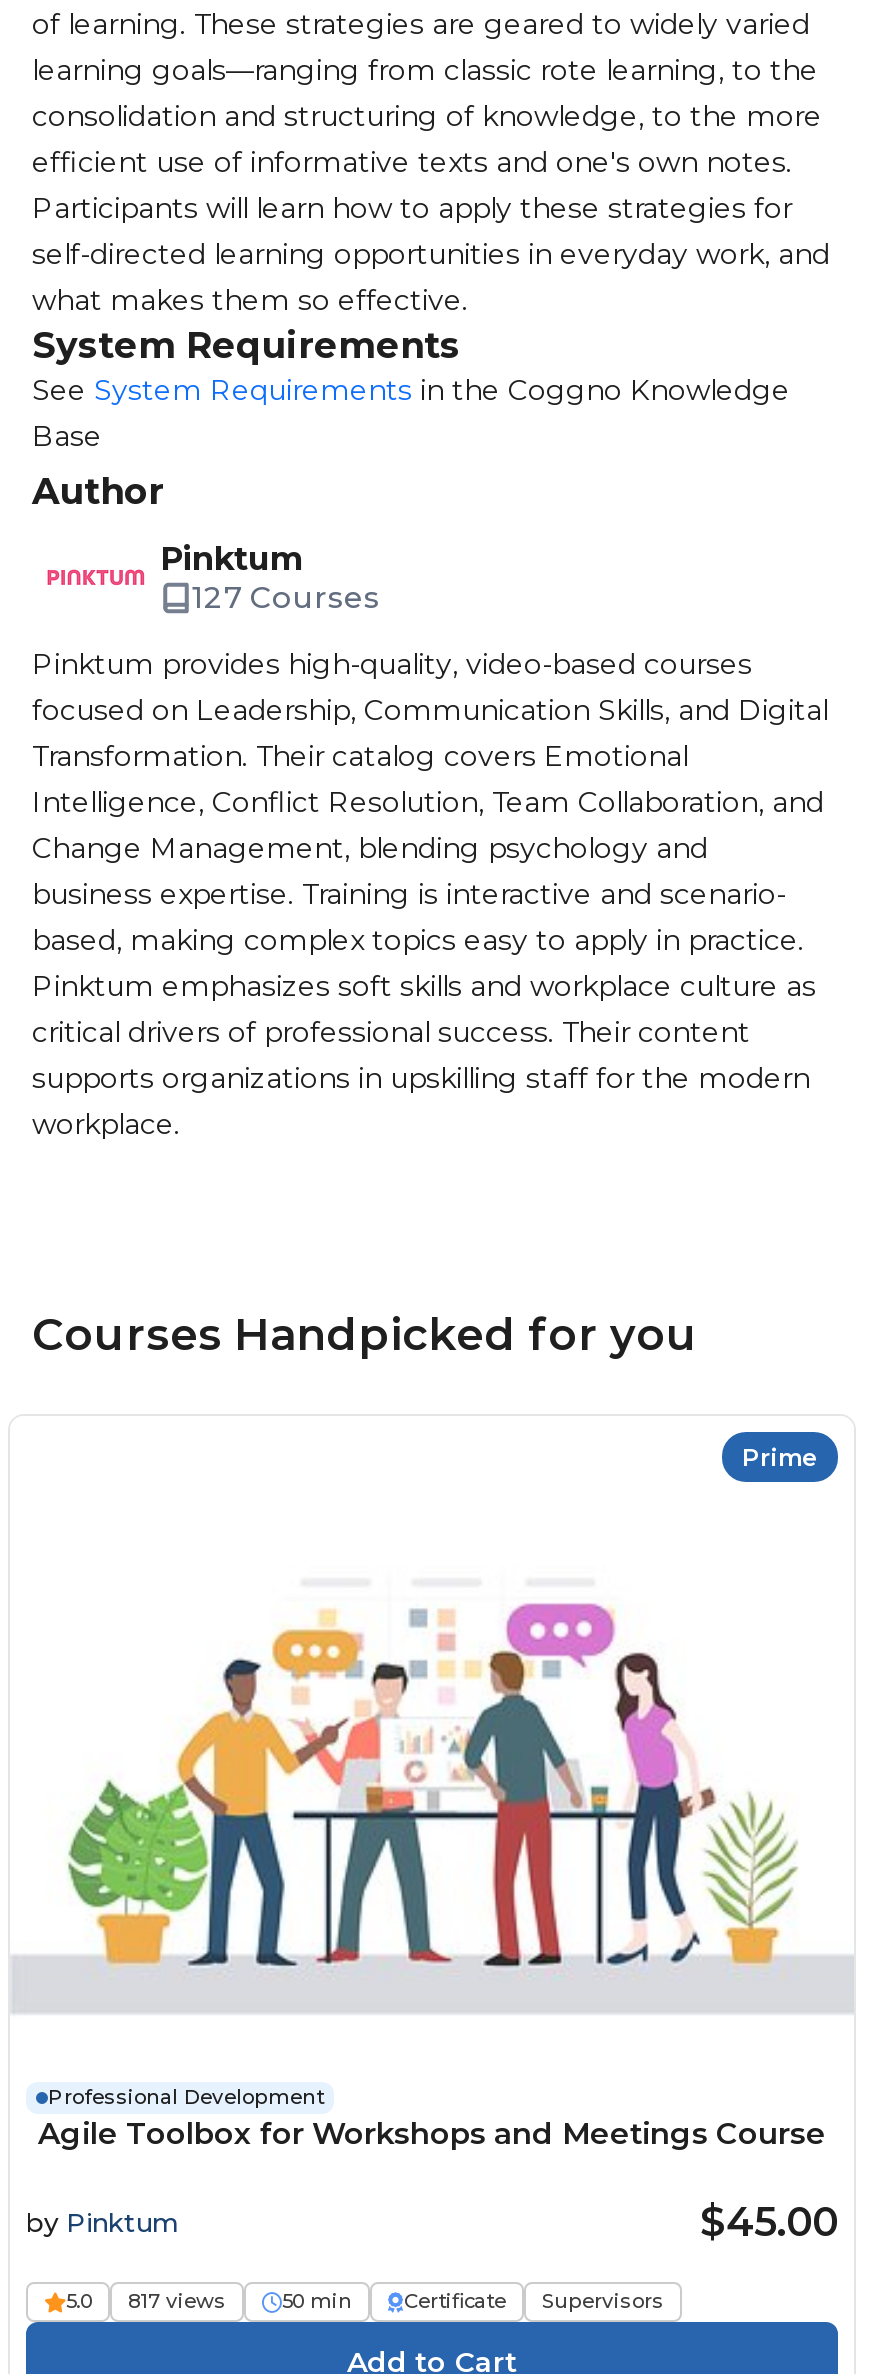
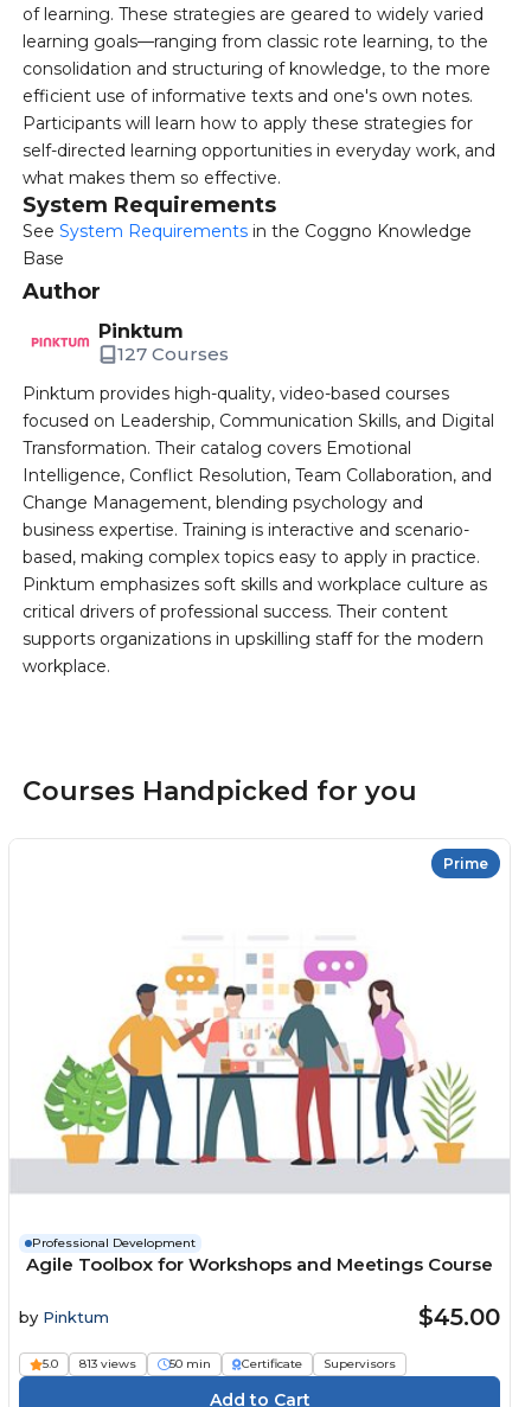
- 5.0 817 views
+ 5.0 813 views
